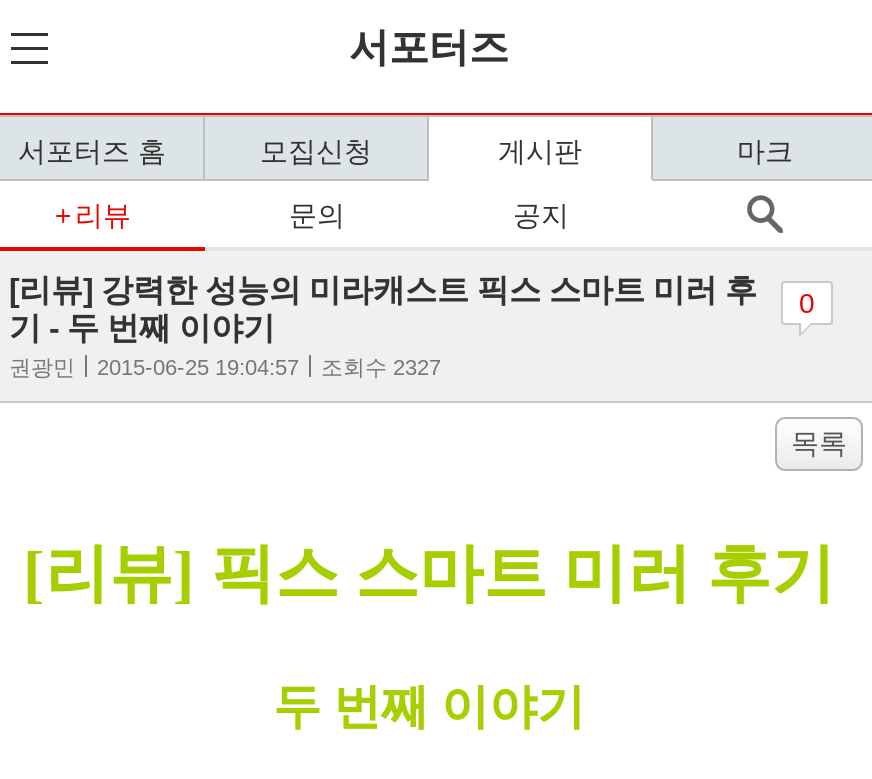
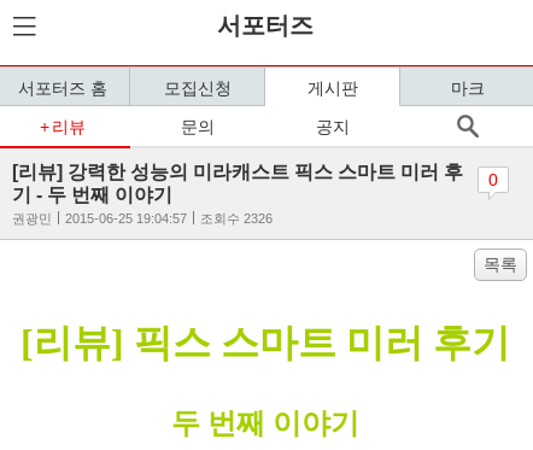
- 권광민 2015-06-25 19:04:57 조회수 2327
+ 권광민 2015-06-25 19:04:57 조회수 2326
